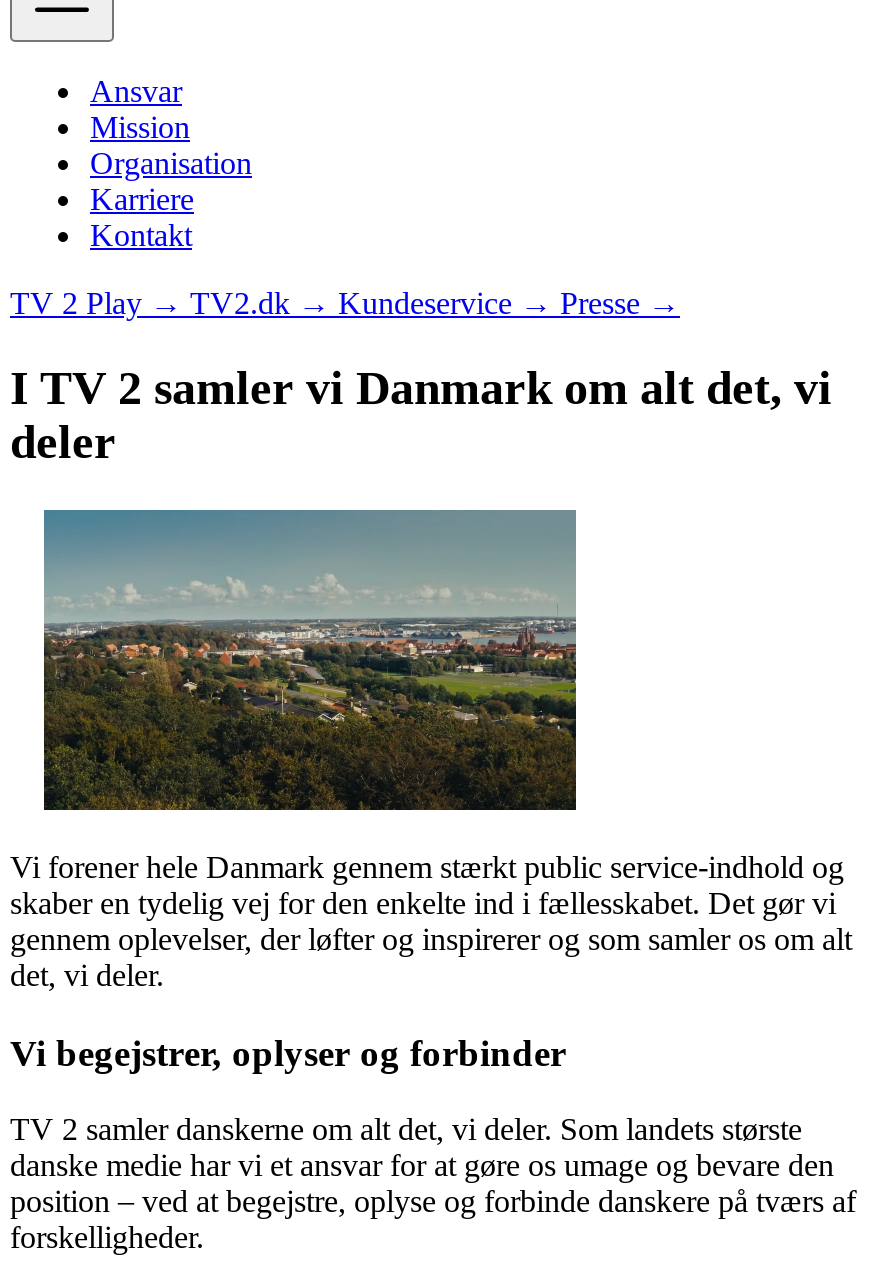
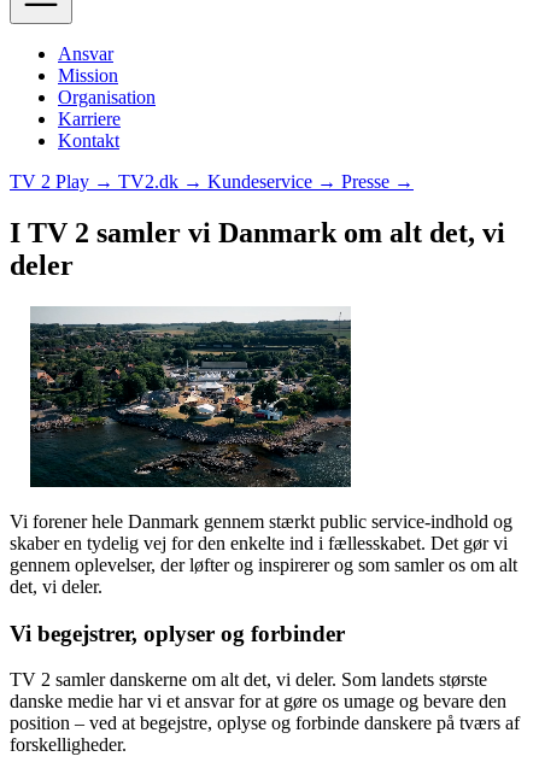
- [image]
+ [image]
